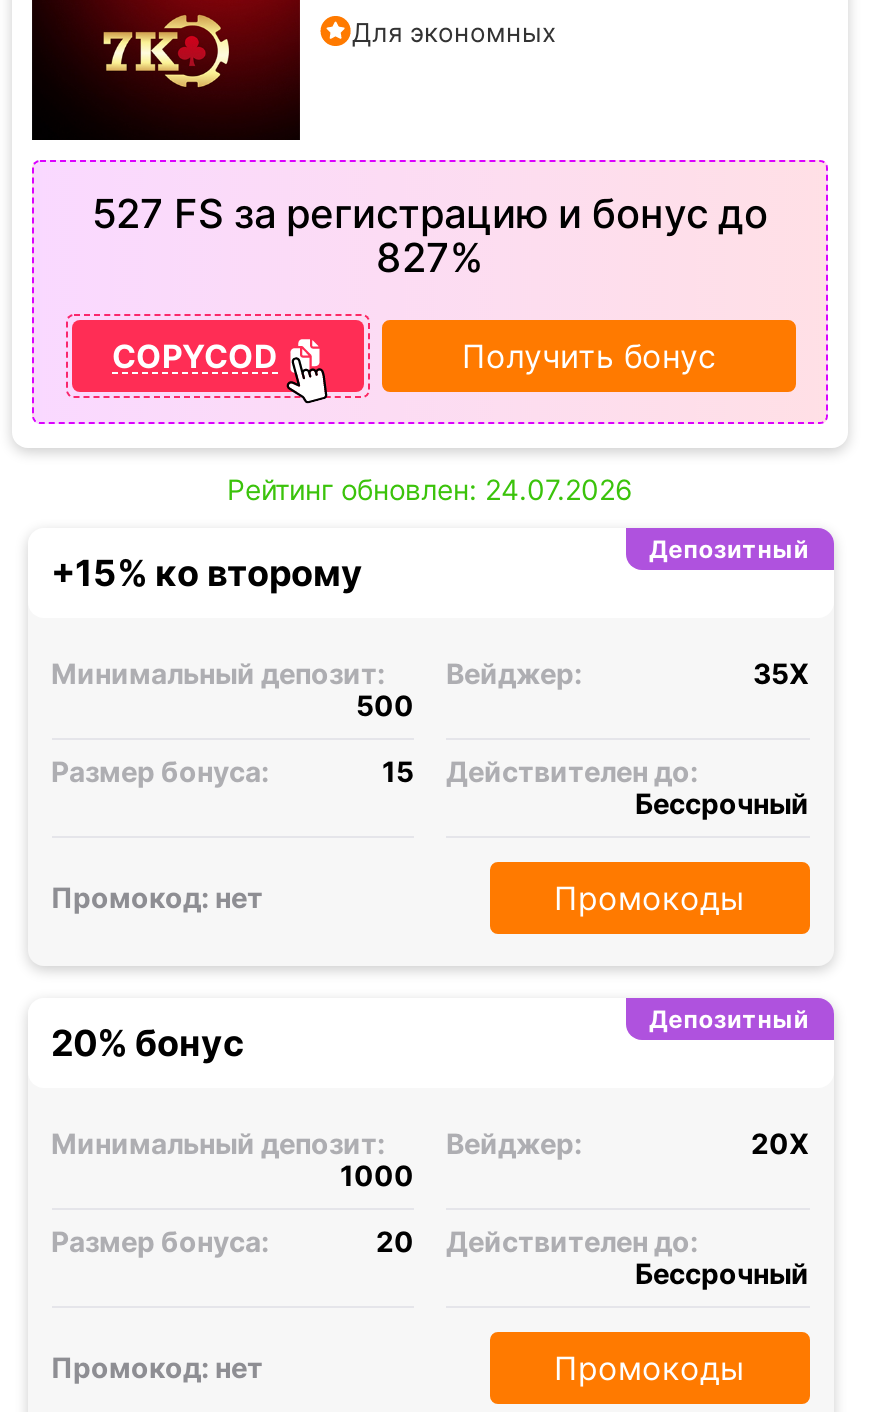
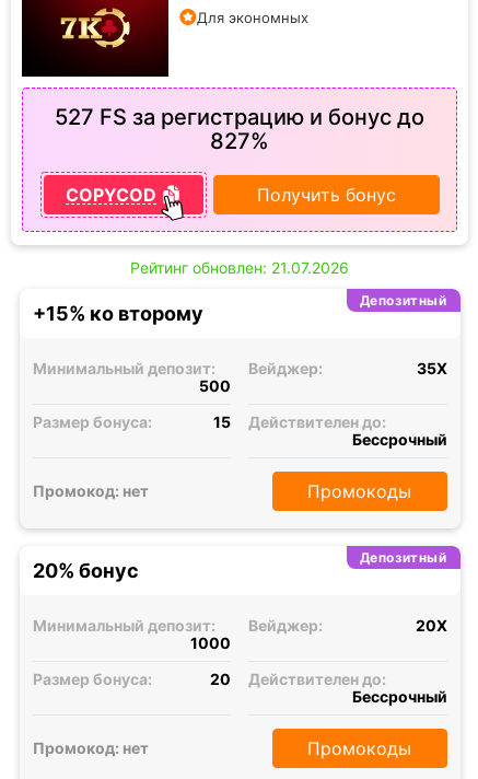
- Рейтинг обновлен: 24.07.2026
+ Рейтинг обновлен: 21.07.2026
